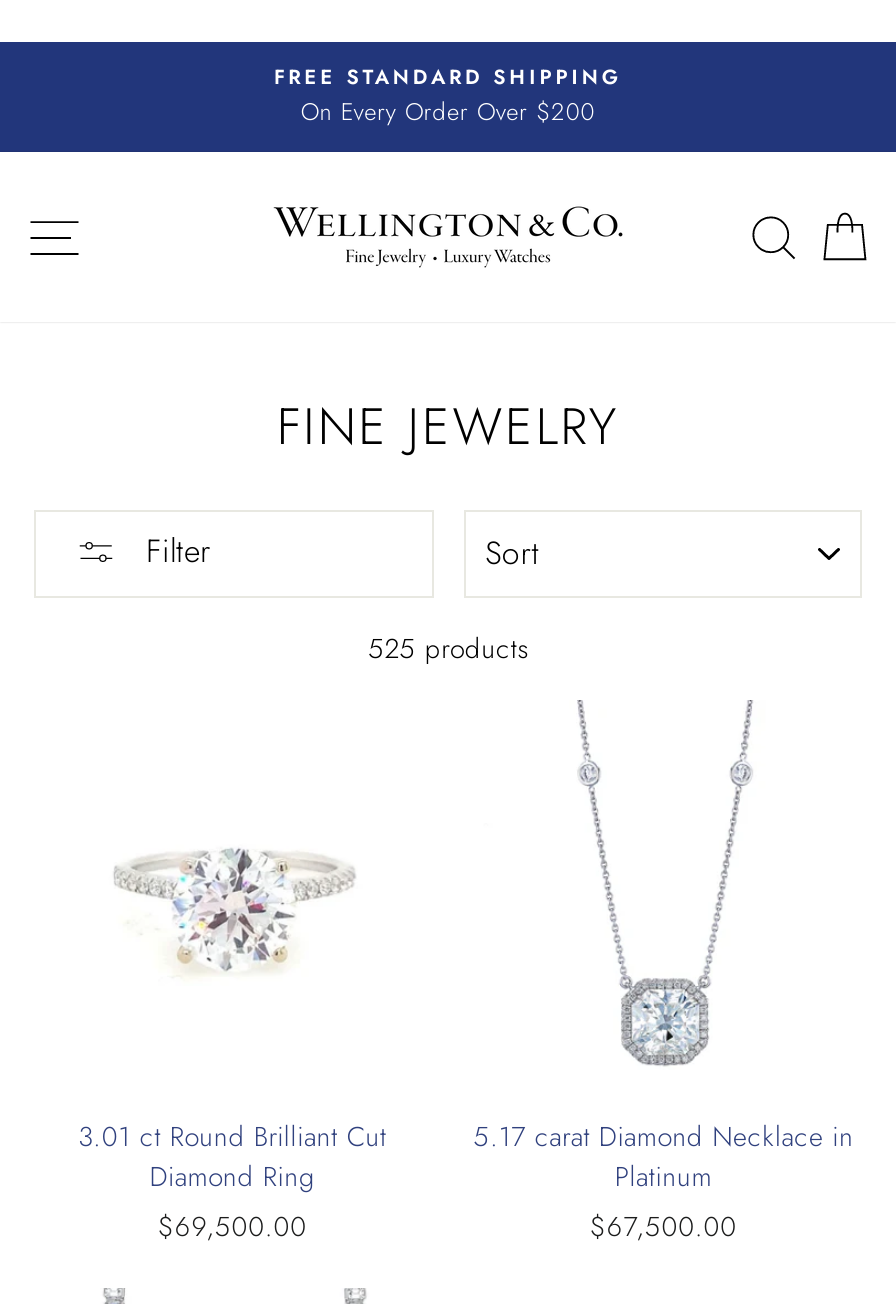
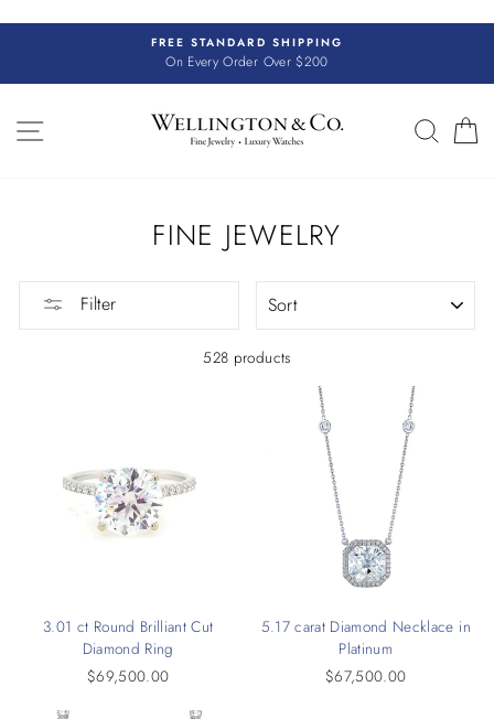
- 525 products
+ 528 products
